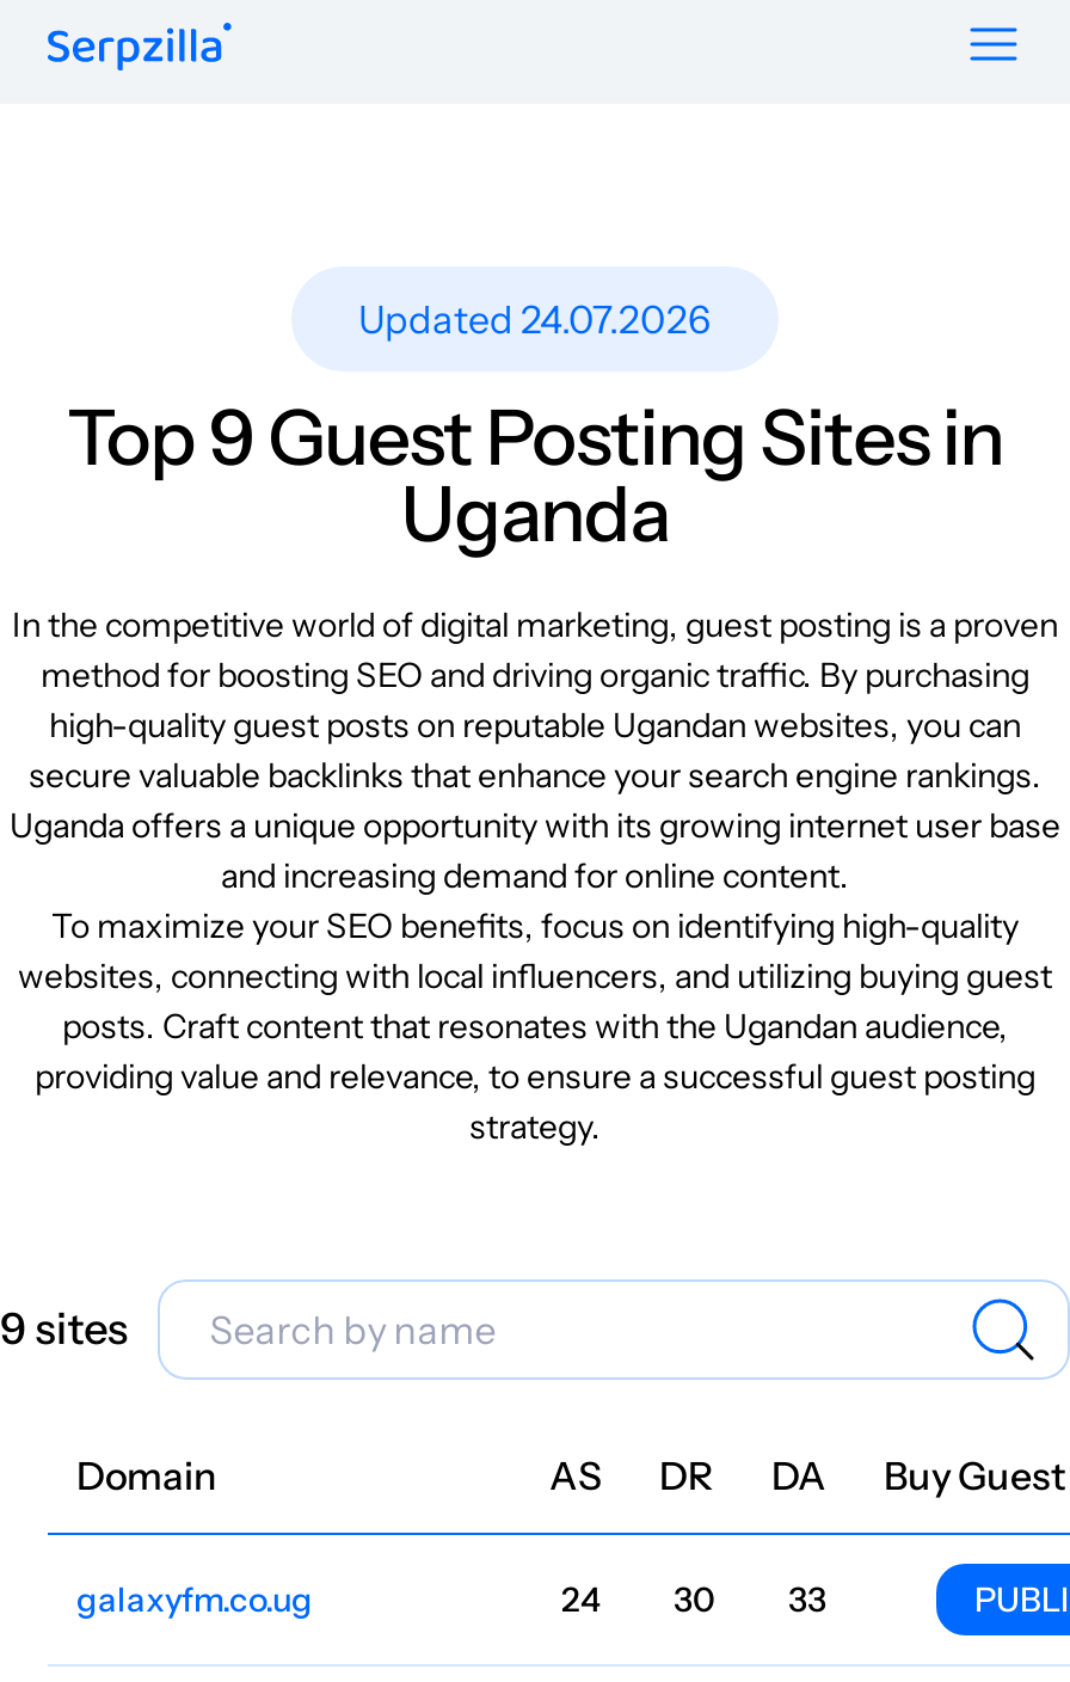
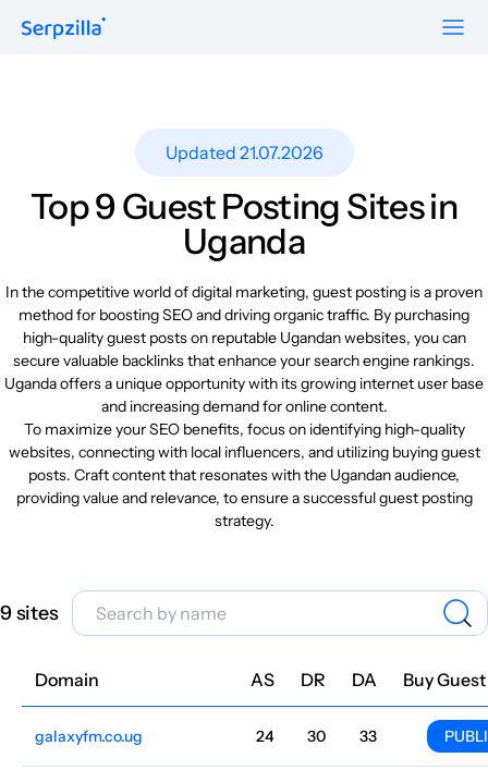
- Updated 24.07.2026
+ Updated 21.07.2026
